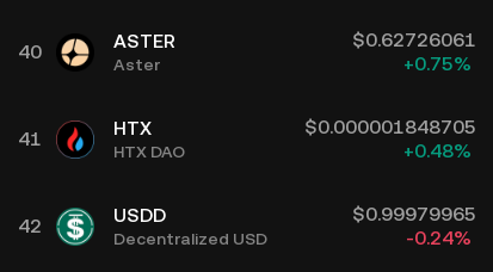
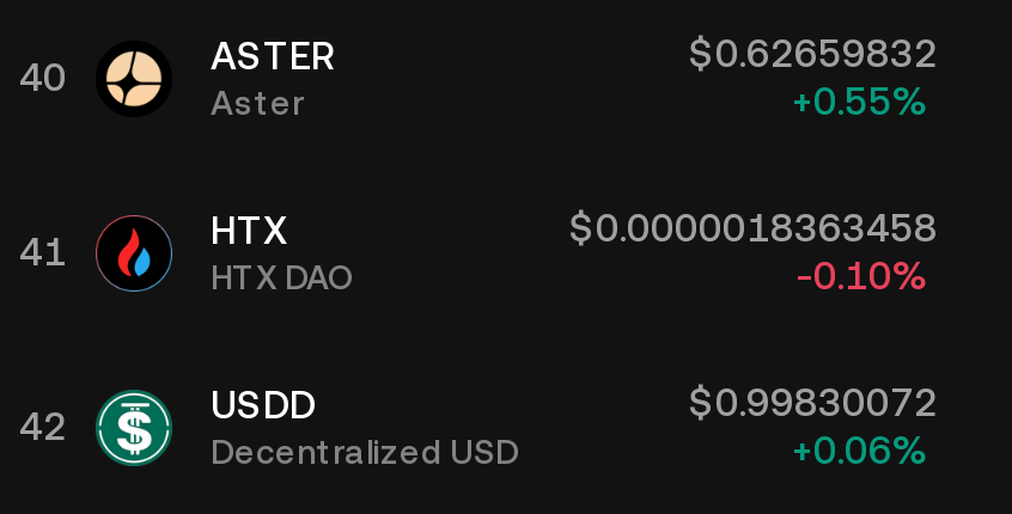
- $0.62726061
+ $0.62659832

- +0.75%
+ +0.55%

- $0.000001848705
- +0.48%
+ $0.0000018363458
+ -0.10%

- $0.99979965
- -0.24%
+ $0.99830072
+ +0.06%
